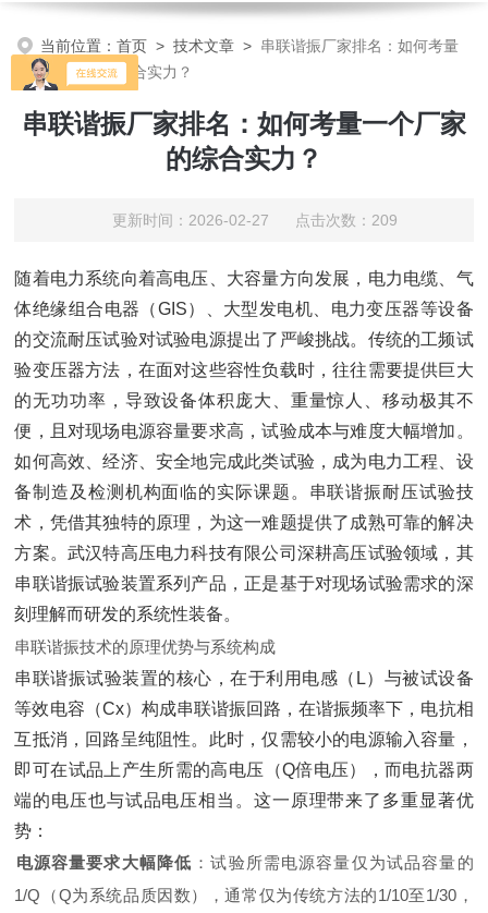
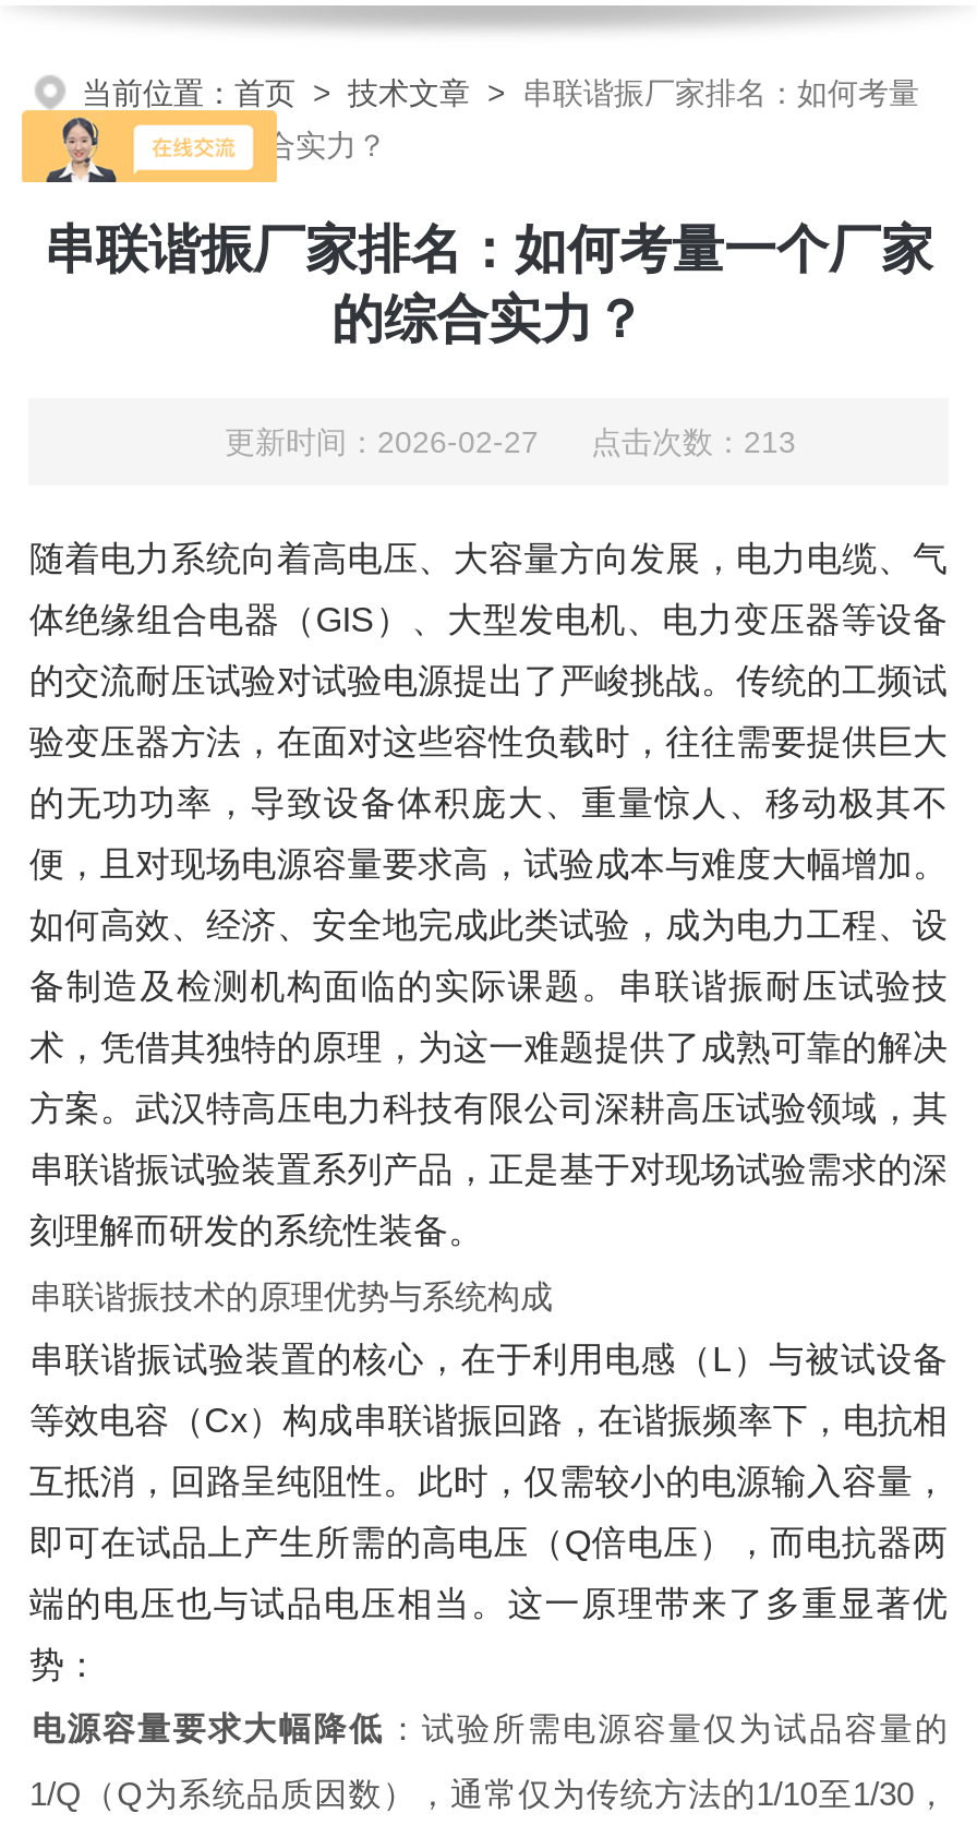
- 更新时间：2026-02-27 点击次数：209
+ 更新时间：2026-02-27 点击次数：213
